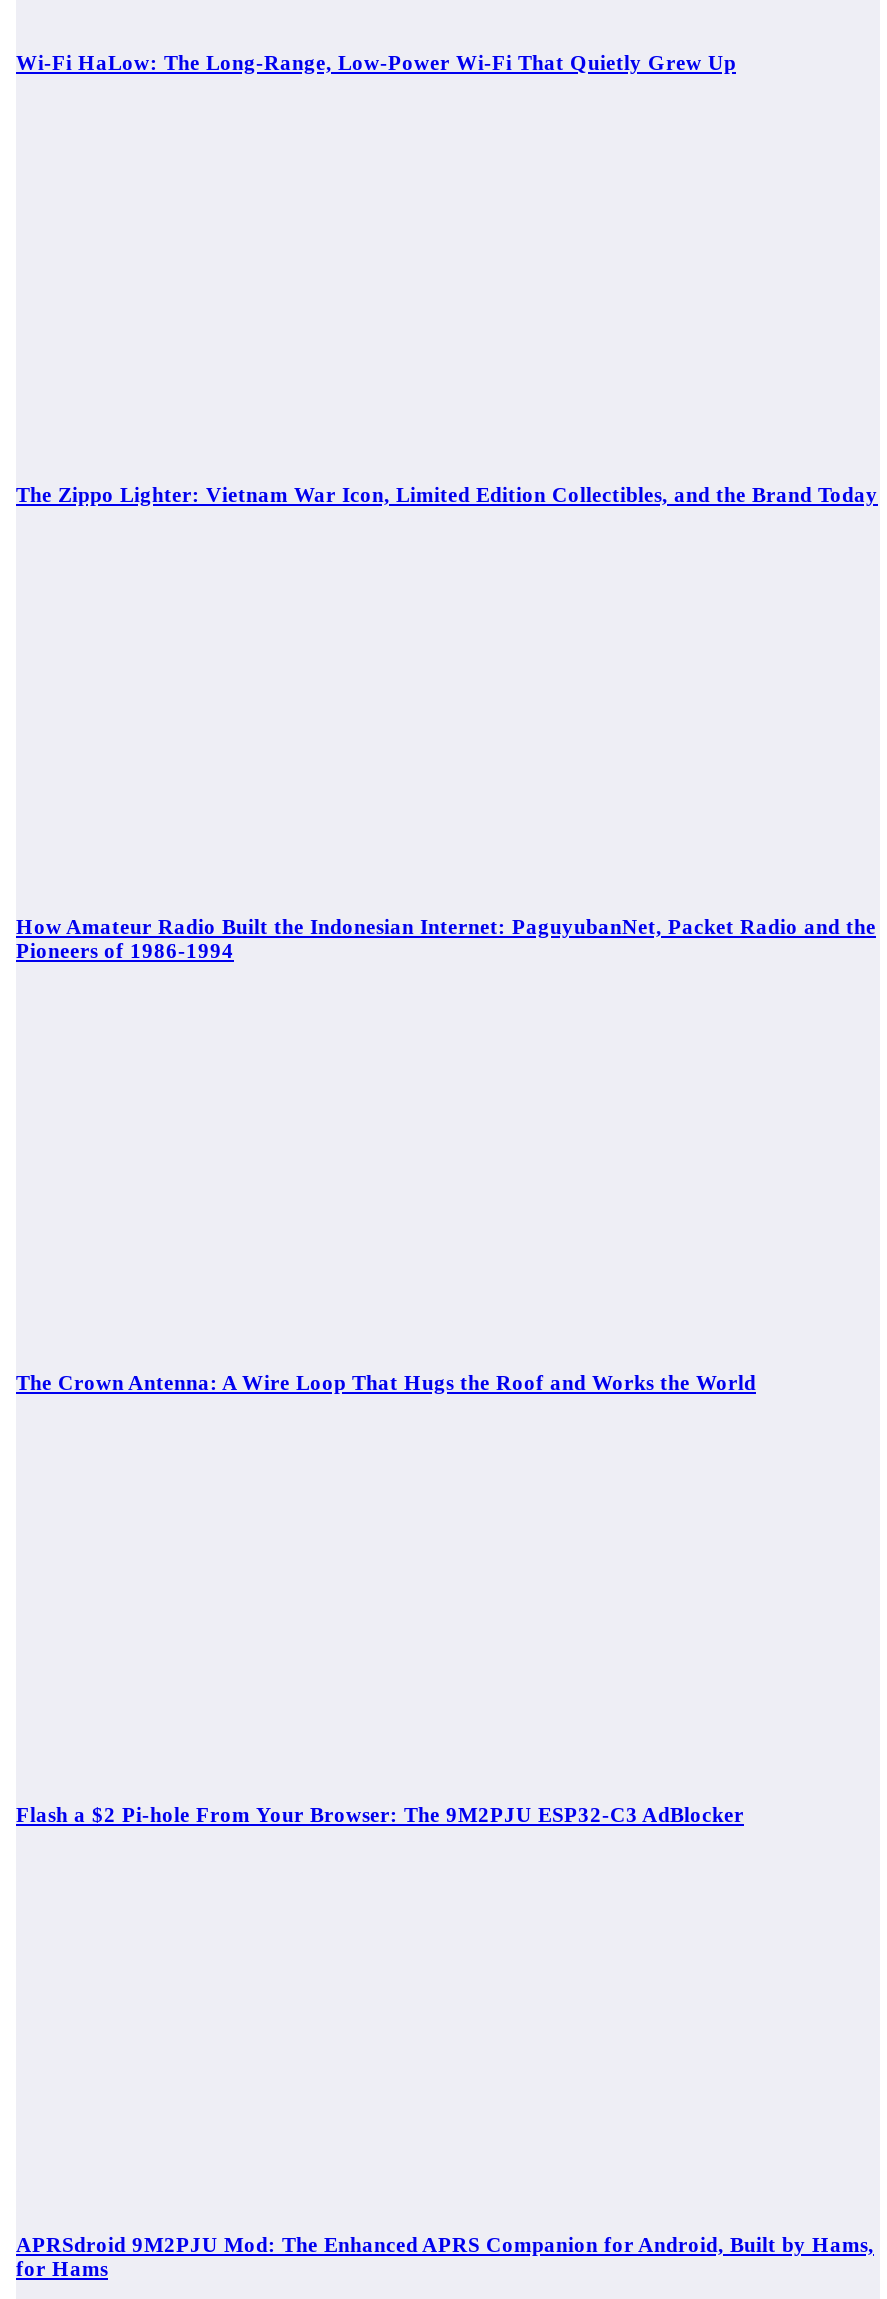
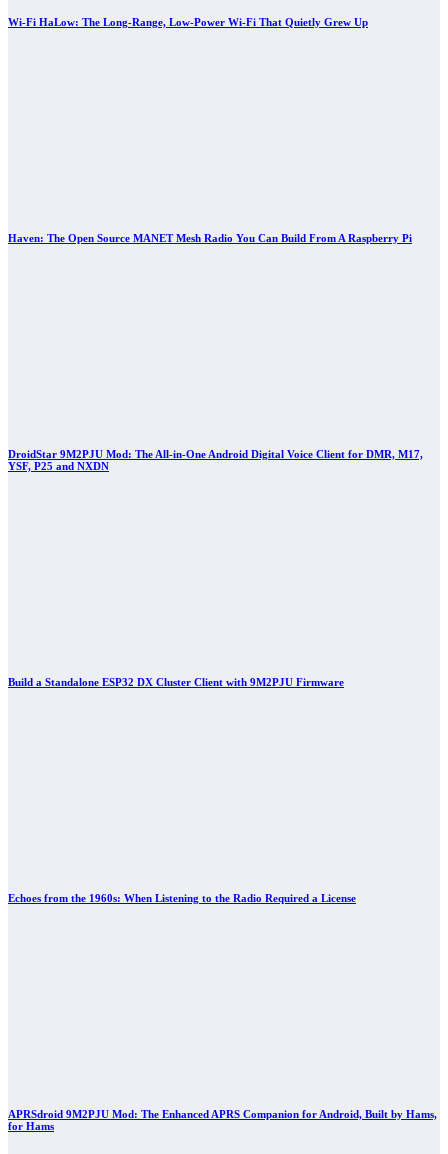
- The Zippo Lighter: Vietnam War Icon, Limited Edition Collectibles, and the Brand Today
+ Haven: The Open Source MANET Mesh Radio You Can Build From A Raspberry Pi

- How Amateur Radio Built the Indonesian Internet: PaguyubanNet, Packet Radio and the
- Pioneers of 1986-1994
+ DroidStar 9M2PJU Mod: The All-in-One Android Digital Voice Client for DMR, M17,
+ YSF, P25 and NXDN

- The Crown Antenna: A Wire Loop That Hugs the Roof and Works the World
+ Build a Standalone ESP32 DX Cluster Client with 9M2PJU Firmware

- Flash a $2 Pi-hole From Your Browser: The 9M2PJU ESP32-C3 AdBlocker
+ Echoes from the 1960s: When Listening to the Radio Required a License
